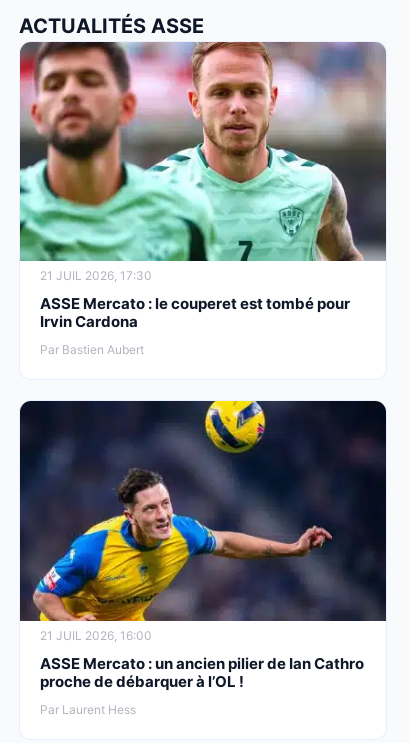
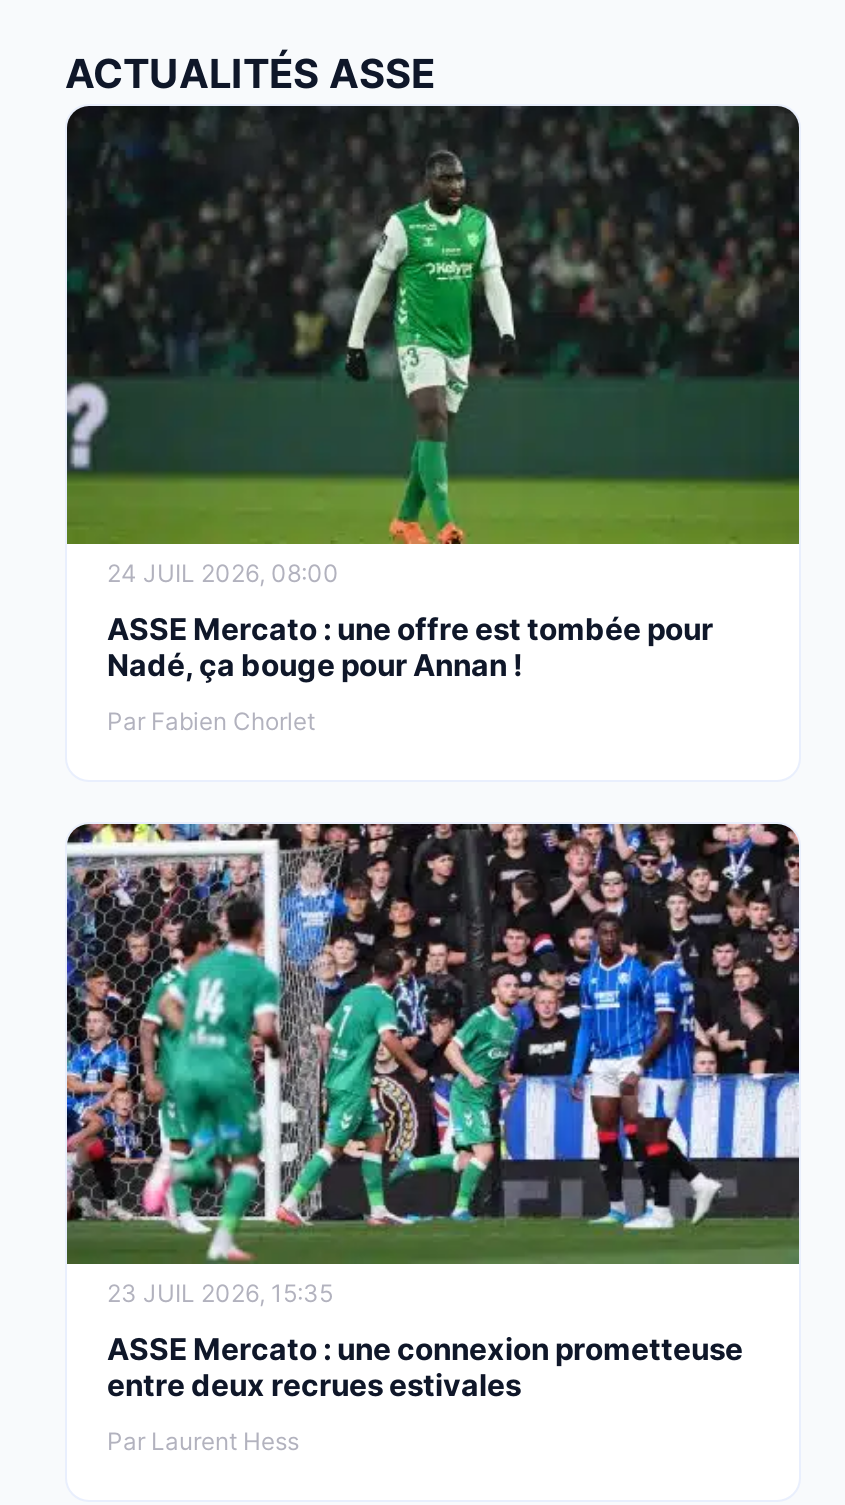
- [image]
- 21 JUIL 2026, 17:30
+ [image]
+ 24 JUIL 2026, 08:00

- ASSE Mercato : le couperet est tombé pour
- Irvin Cardona
+ ASSE Mercato : une offre est tombée pour
+ Nadé, ça bouge pour Annan !

- Par Bastien Aubert
+ Par Fabien Chorlet

- [image]
- 21 JUIL 2026, 16:00
+ [image]
+ 23 JUIL 2026, 15:35

- ASSE Mercato : un ancien pilier de Ian Cathro
- proche de débarquer à l’OL !
+ ASSE Mercato : une connexion prometteuse
+ entre deux recrues estivales
